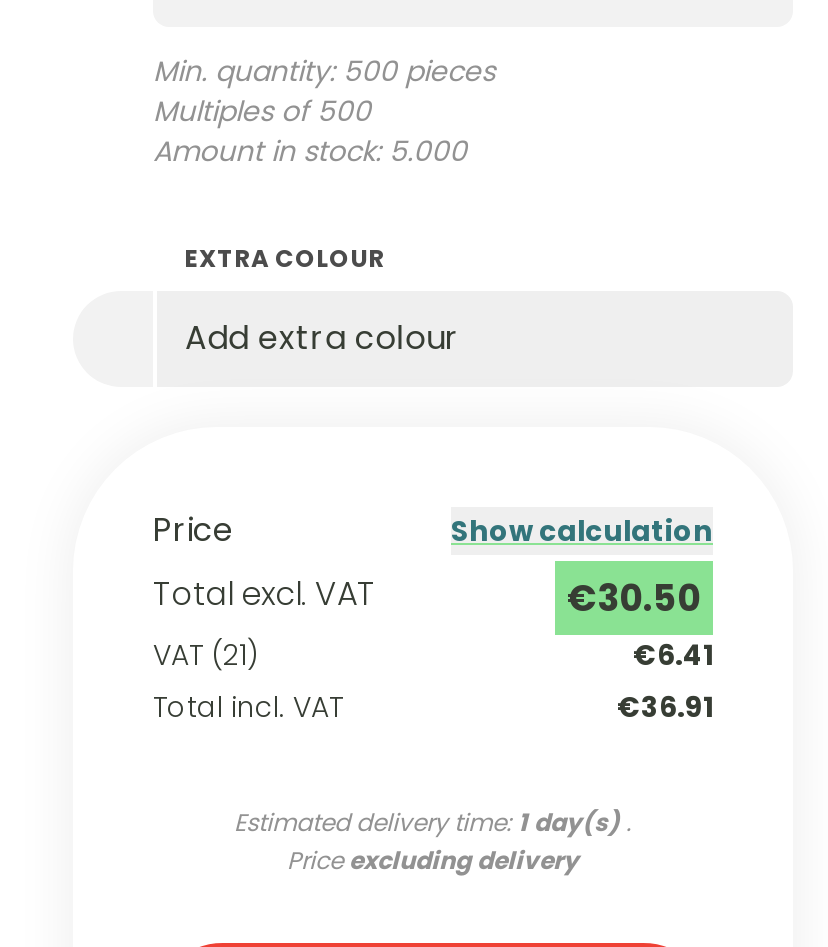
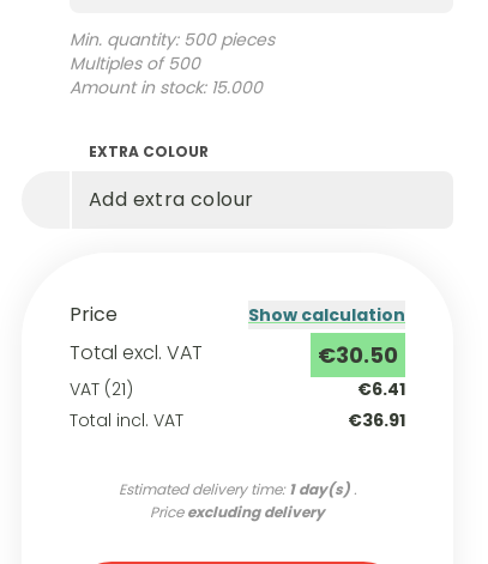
- Amount in stock: 5.000
+ Amount in stock: 15.000
